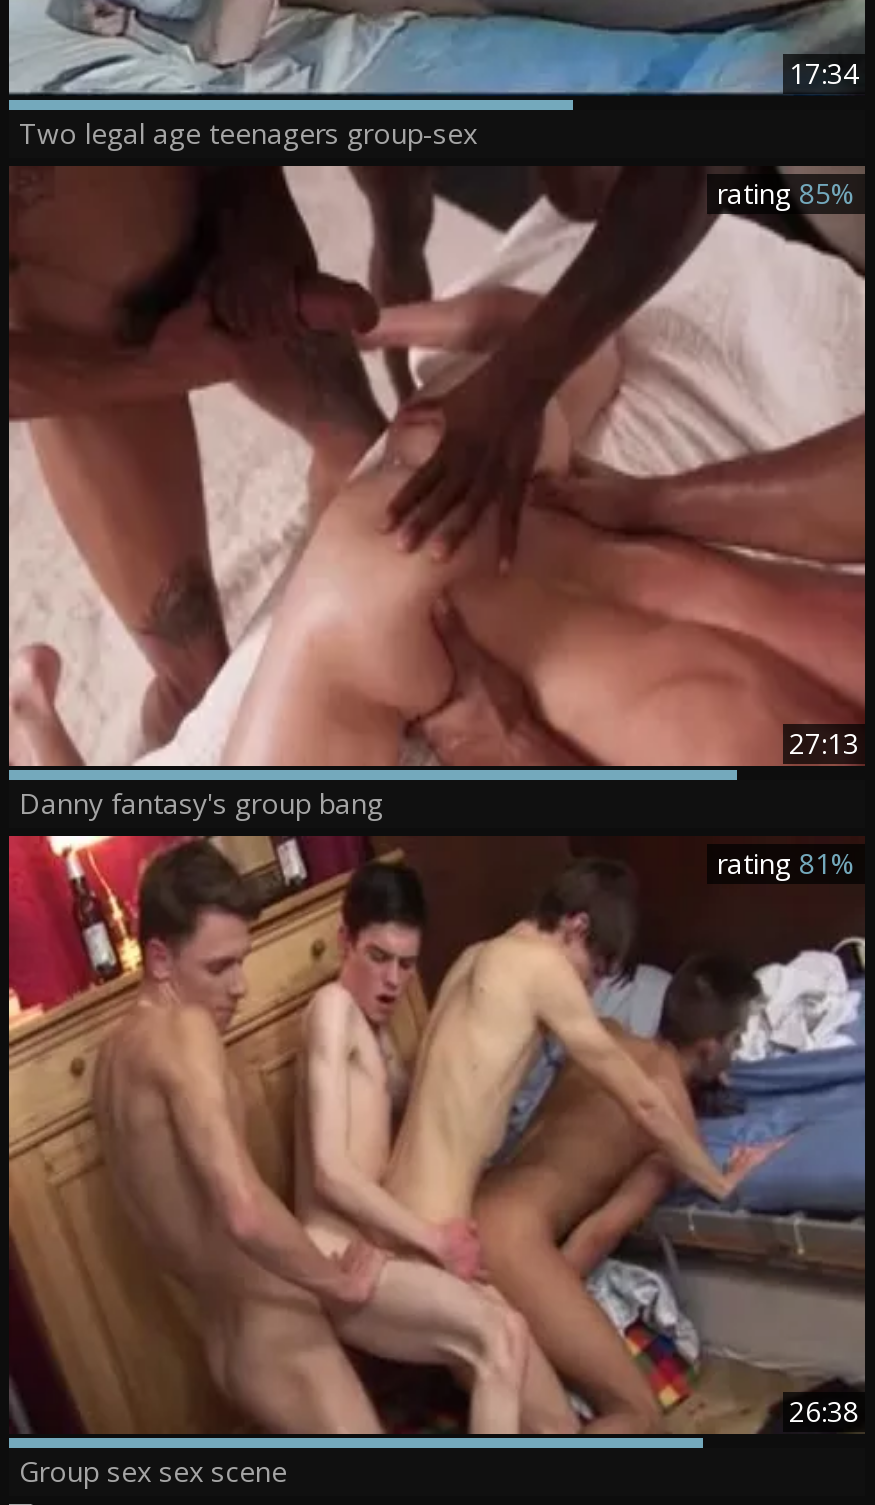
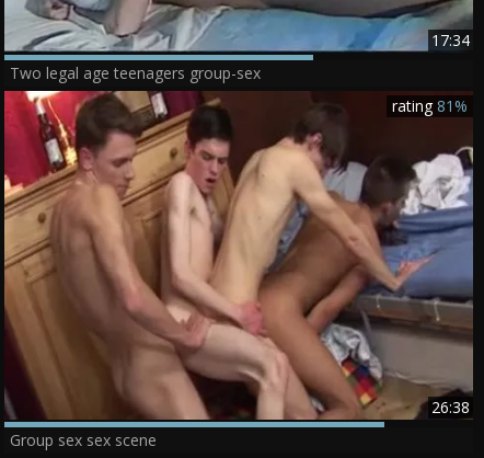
- [image]
- 27:13

- rating 85%

- Danny fantasy's group bang
